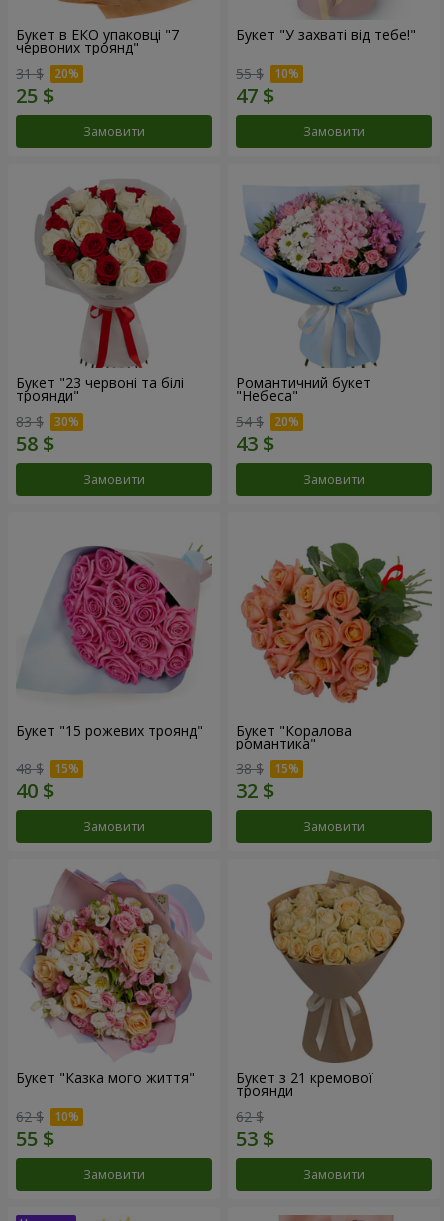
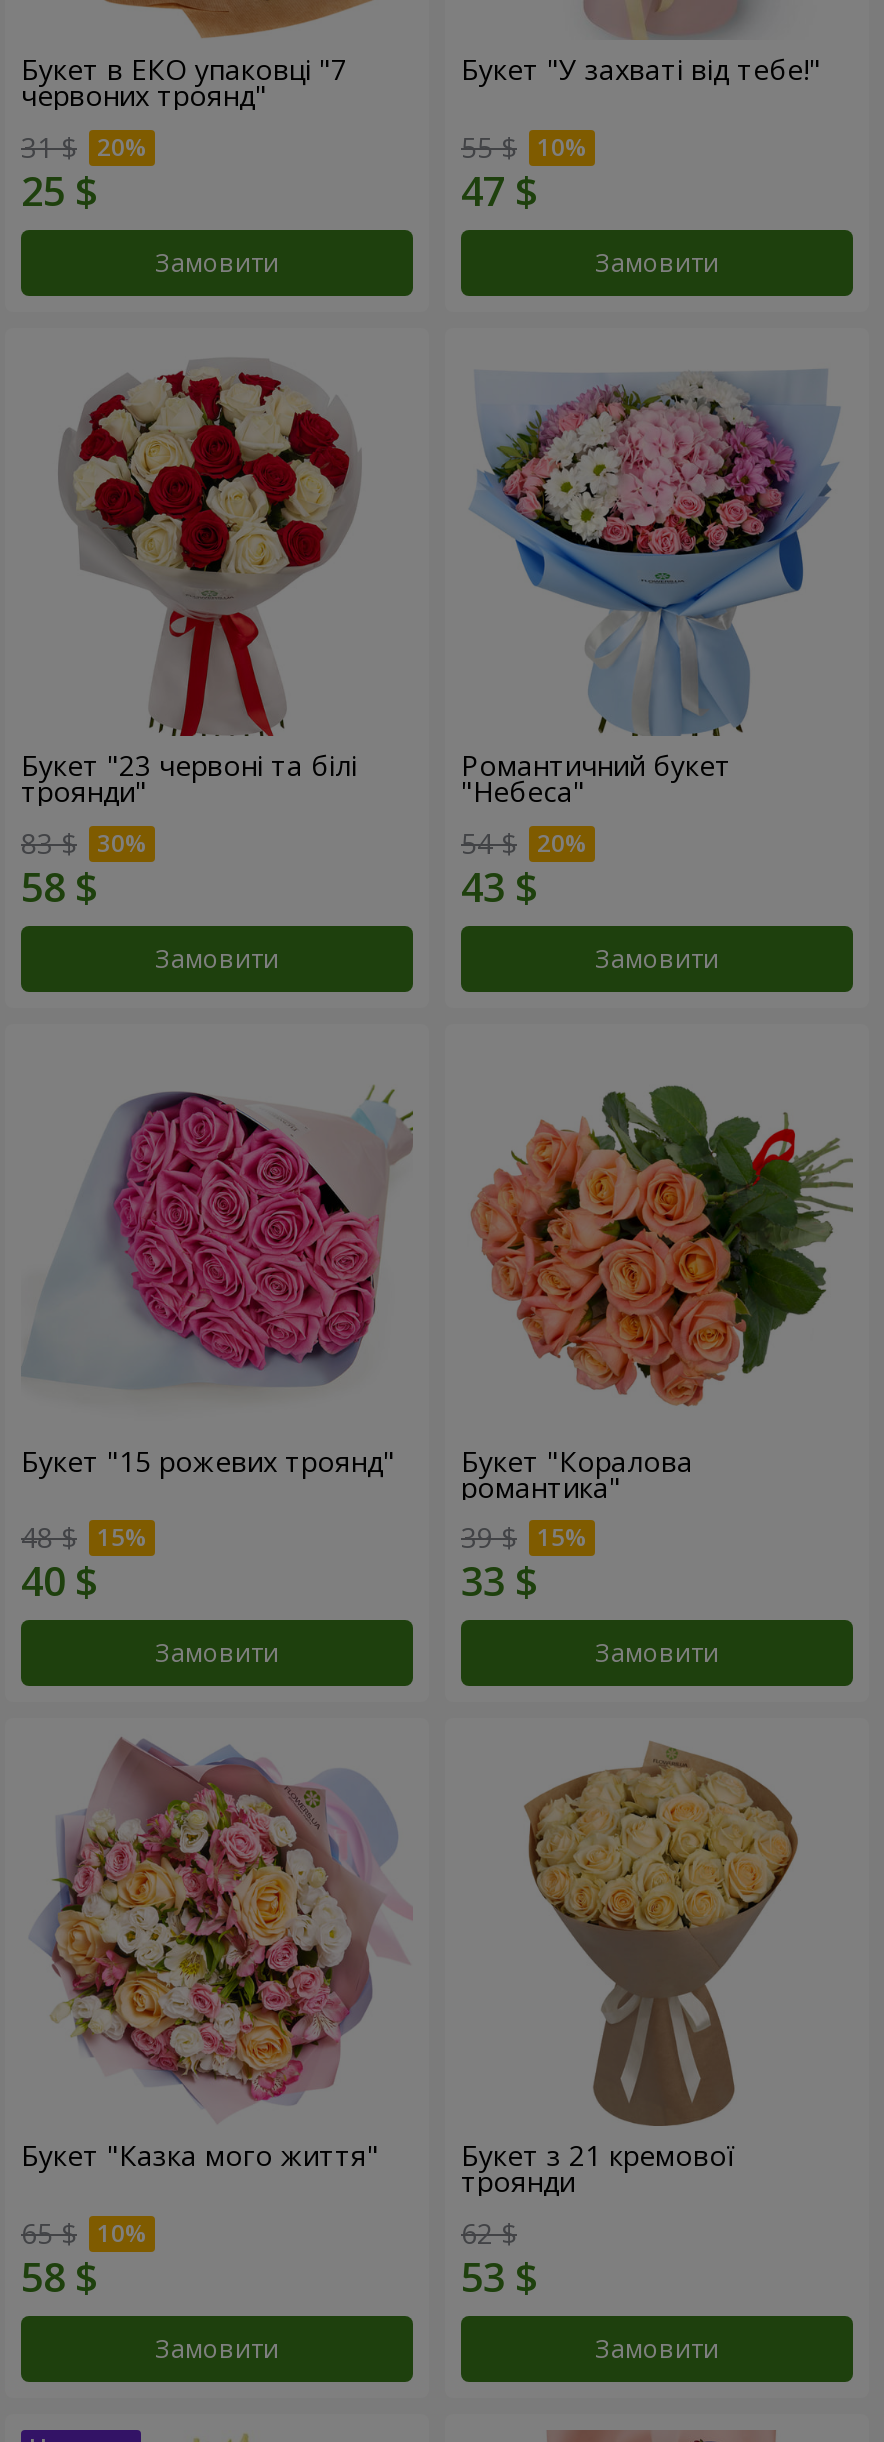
- 38 $
+ 39 $

- 62 $
+ 65 $
